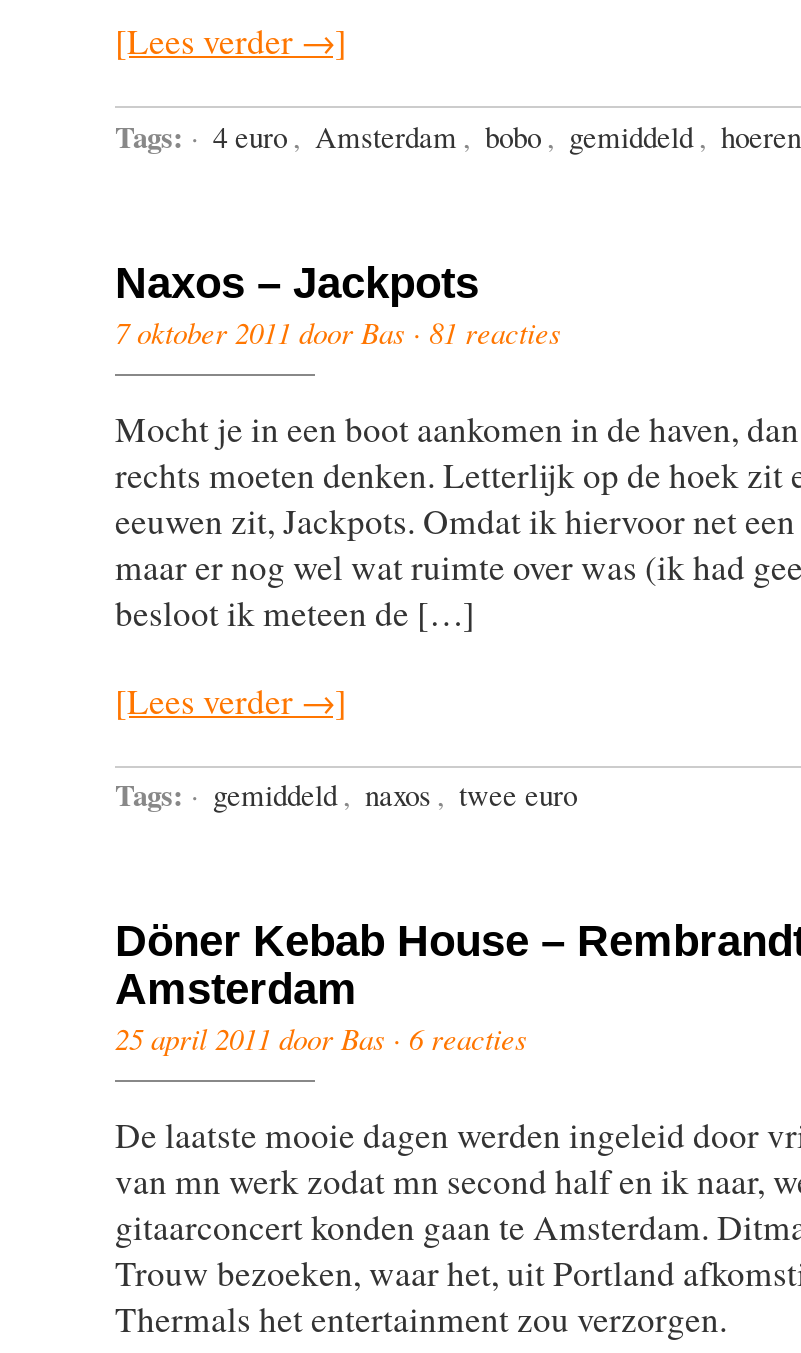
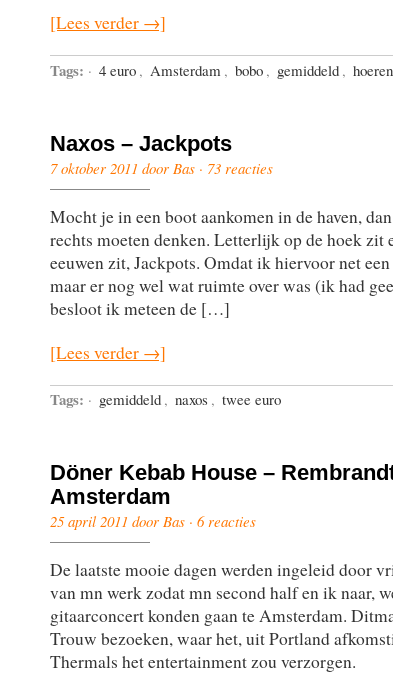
- 7 oktober 2011 door Bas · 81 reacties
+ 7 oktober 2011 door Bas · 73 reacties
